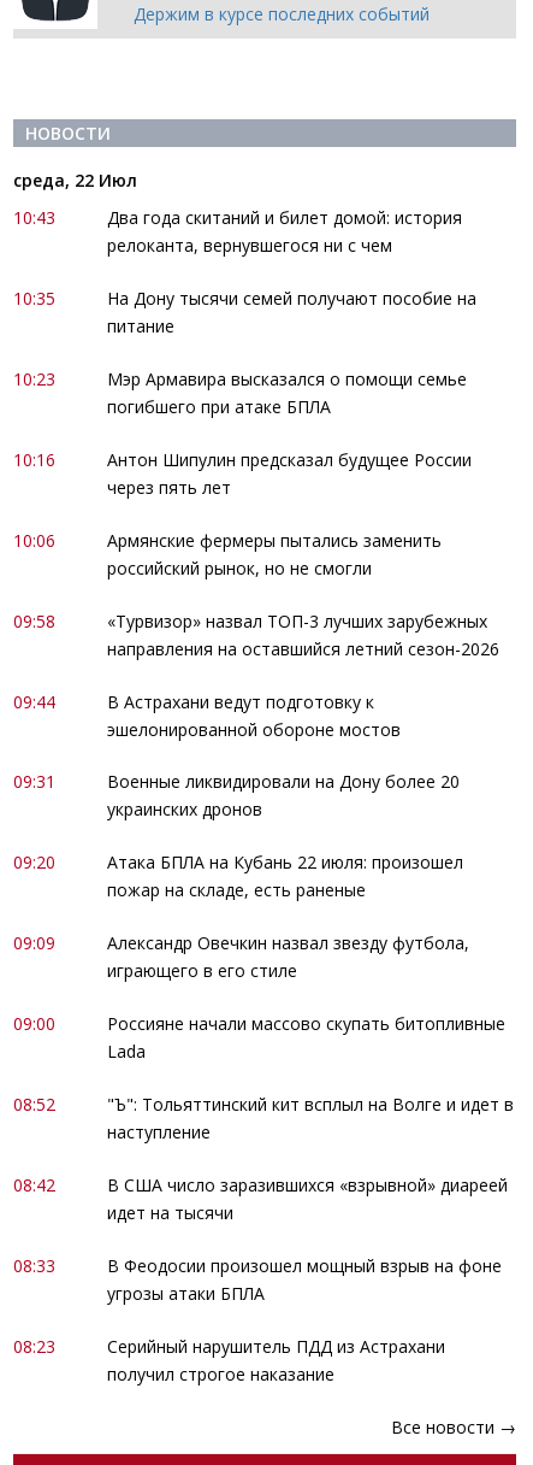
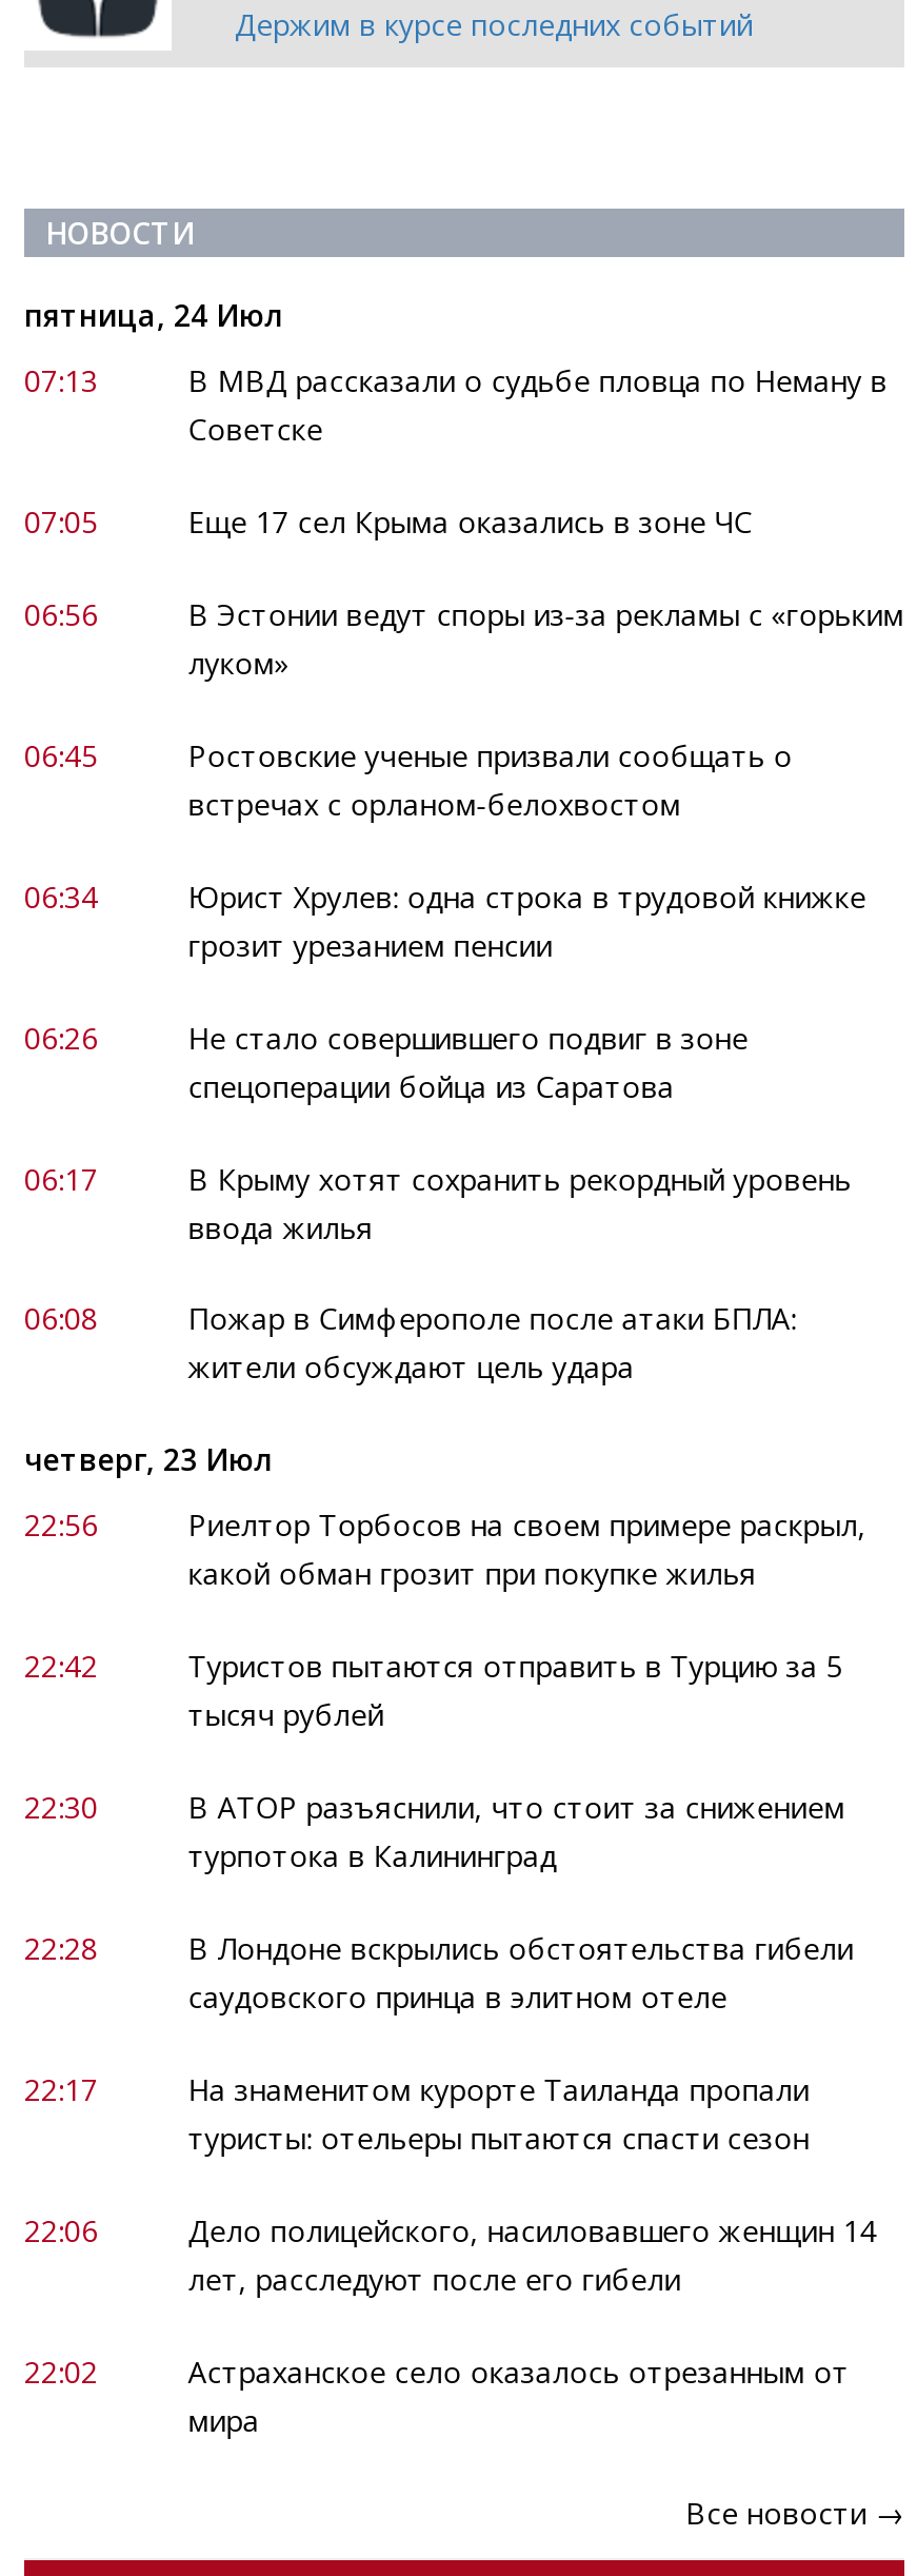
- среда, 22 Июл
- 10:43
- Два года скитаний и билет домой: история
- релоканта, вернувшегося ни с чем
- 10:35
- На Дону тысячи семей получают пособие на
- питание
- 10:23
- Мэр Армавира высказался о помощи семье
- погибшего при атаке БПЛА
- 10:16
- Антон Шипулин предсказал будущее России
- через пять лет
- 10:06
- Армянские фермеры пытались заменить
- российский рынок, но не смогли
- 09:58
- «Турвизор» назвал ТОП-3 лучших зарубежных
- направления на оставшийся летний сезон-2026
- 09:44
- В Астрахани ведут подготовку к
- эшелонированной обороне мостов
- 09:31
- Военные ликвидировали на Дону более 20
- украинских дронов
- 09:20
- Атака БПЛА на Кубань 22 июля: произошел
- пожар на складе, есть раненые
- 09:09
- Александр Овечкин назвал звезду футбола,
- играющего в его стиле
- 09:00
- Россияне начали массово скупать битопливные
- Lada
- 08:52
- "Ъ": Тольяттинский кит всплыл на Волге и идет в
- наступление
- 08:42
- В США число заразившихся «взрывной» диареей
- идет на тысячи
- 08:33
- В Феодосии произошел мощный взрыв на фоне
- угрозы атаки БПЛА
- 08:23
- Серийный нарушитель ПДД из Астрахани
- получил строгое наказание
+ пятница, 24 Июл
+ 07:13
+ В МВД рассказали о судьбе пловца по Неману в
+ Советске
+ 07:05
+ Еще 17 сел Крыма оказались в зоне ЧС
+ 06:56
+ В Эстонии ведут споры из-за рекламы с «горьким
+ луком»
+ 06:45
+ Ростовские ученые призвали сообщать о
+ встречах с орланом-белохвостом
+ 06:34
+ Юрист Хрулев: одна строка в трудовой книжке
+ грозит урезанием пенсии
+ 06:26
+ Не стало совершившего подвиг в зоне
+ спецоперации бойца из Саратова
+ 06:17
+ В Крыму хотят сохранить рекордный уровень
+ ввода жилья
+ 06:08
+ Пожар в Симферополе после атаки БПЛА:
+ жители обсуждают цель удара
+ четверг, 23 Июл
+ 22:56
+ Риелтор Торбосов на своем примере раскрыл,
+ какой обман грозит при покупке жилья
+ 22:42
+ Туристов пытаются отправить в Турцию за 5
+ тысяч рублей
+ 22:30
+ В АТОР разъяснили, что стоит за снижением
+ турпотока в Калининград
+ 22:28
+ В Лондоне вскрылись обстоятельства гибели
+ саудовского принца в элитном отеле
+ 22:17
+ На знаменитом курорте Таиланда пропали
+ туристы: отельеры пытаются спасти сезон
+ 22:06
+ Дело полицейского, насиловавшего женщин 14
+ лет, расследуют после его гибели
+ 22:02
+ Астраханское село оказалось отрезанным от
+ мира
